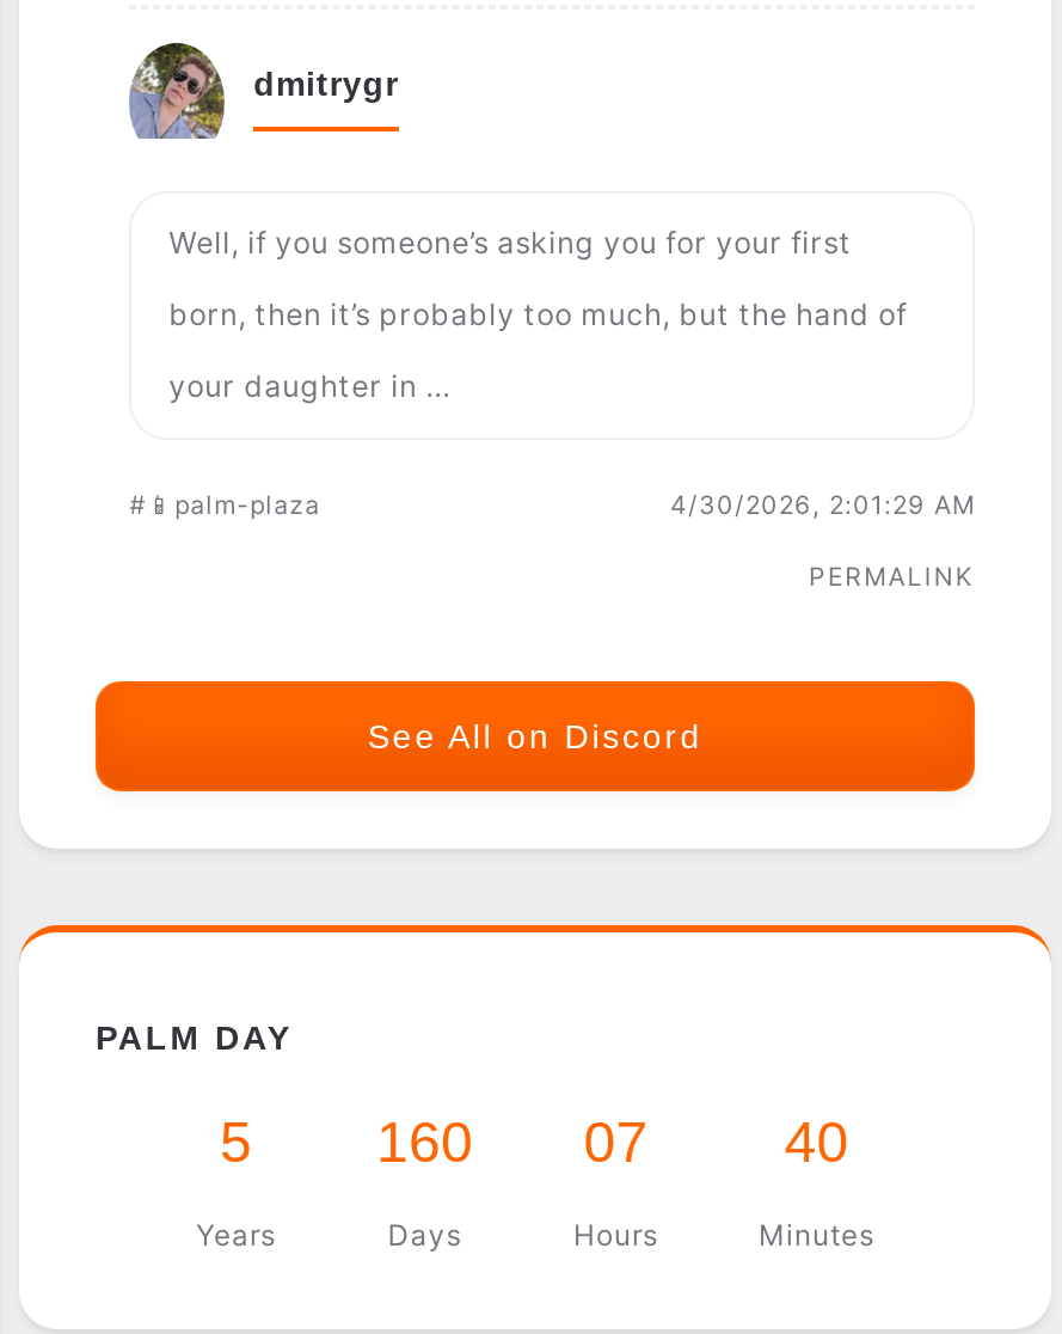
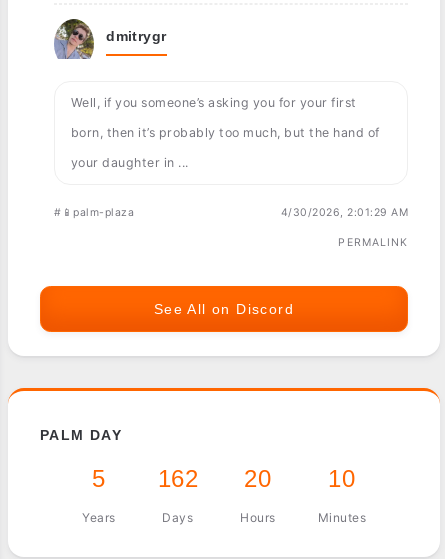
- 160
+ 162

- 07
+ 20

- 40
+ 10
